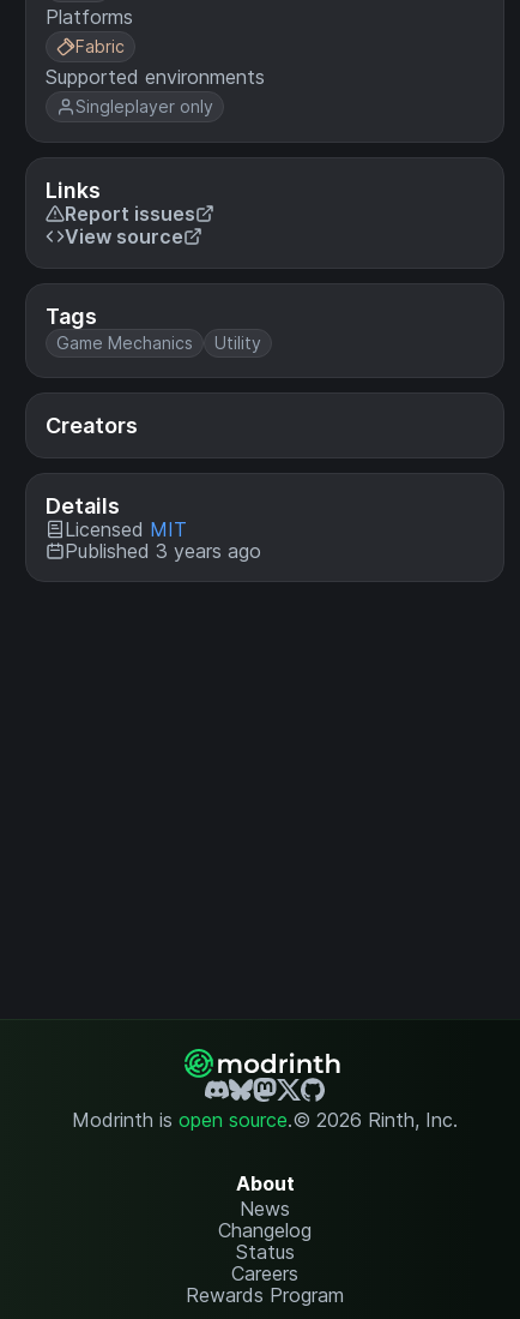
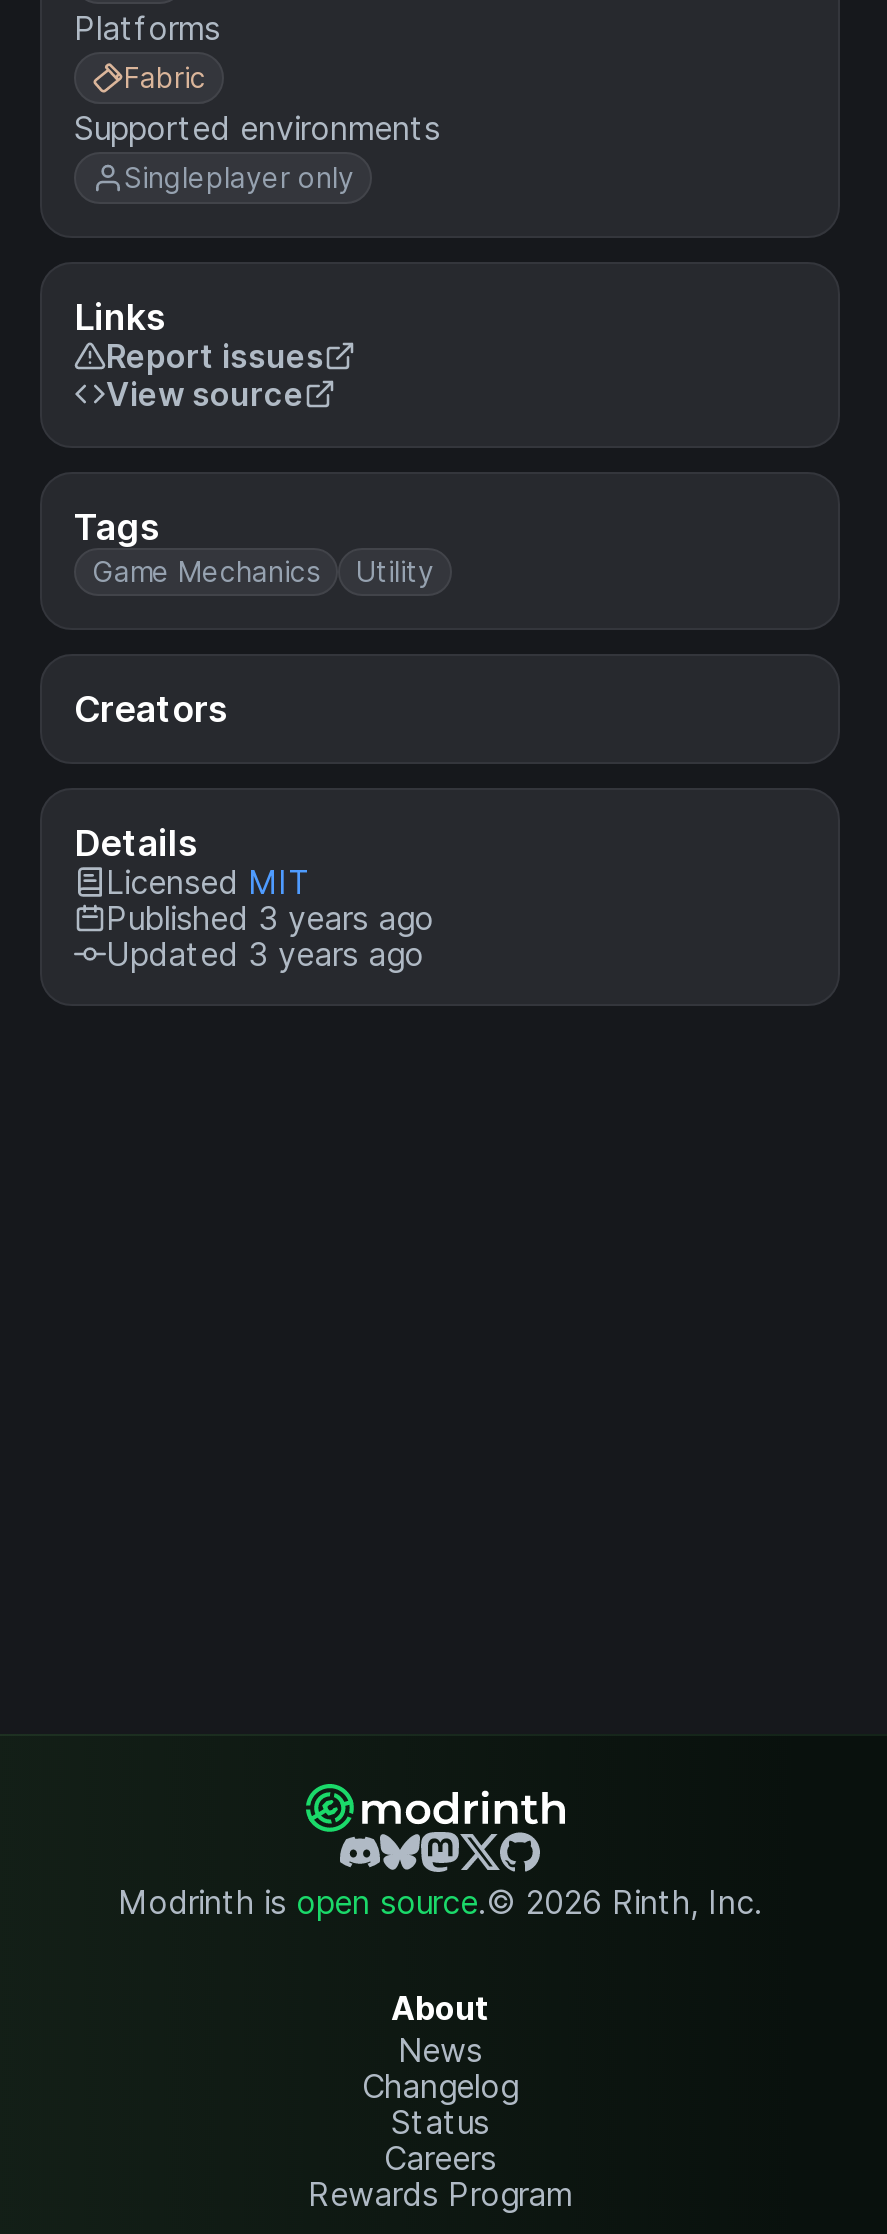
+ Updated 3 years ago
